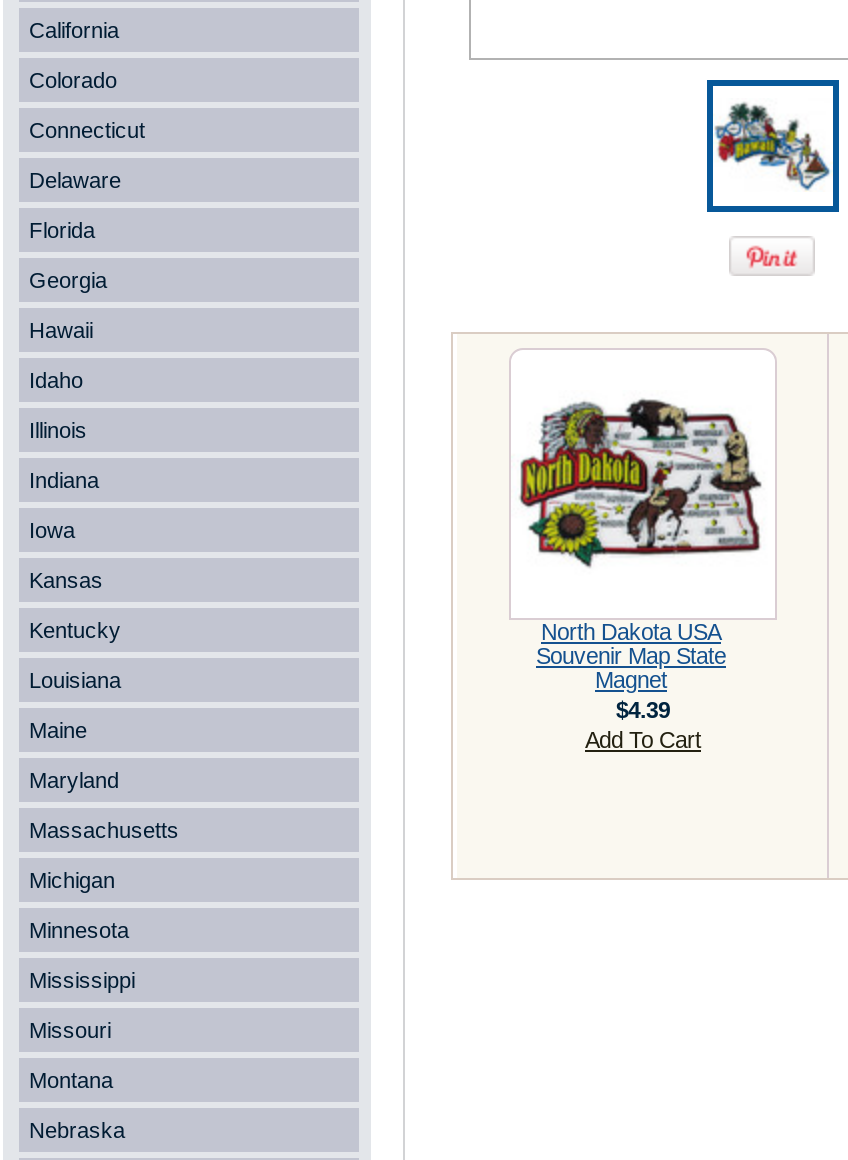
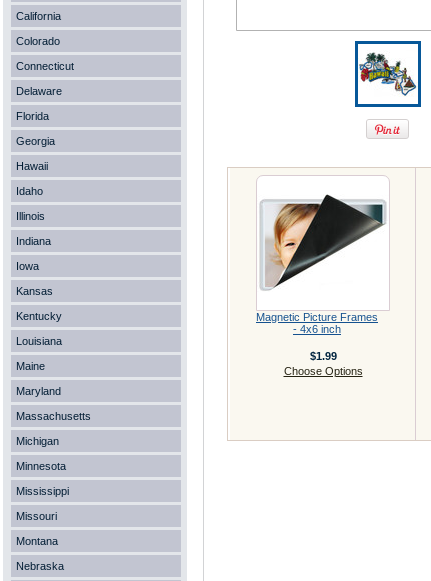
- [image]
- North Dakota USA
- Souvenir Map State
- Magnet
- $4.39
- Add To Cart
+ [image]
+ Magnetic Picture Frames
+ - 4x6 inch
+ $1.99
+ Choose Options
